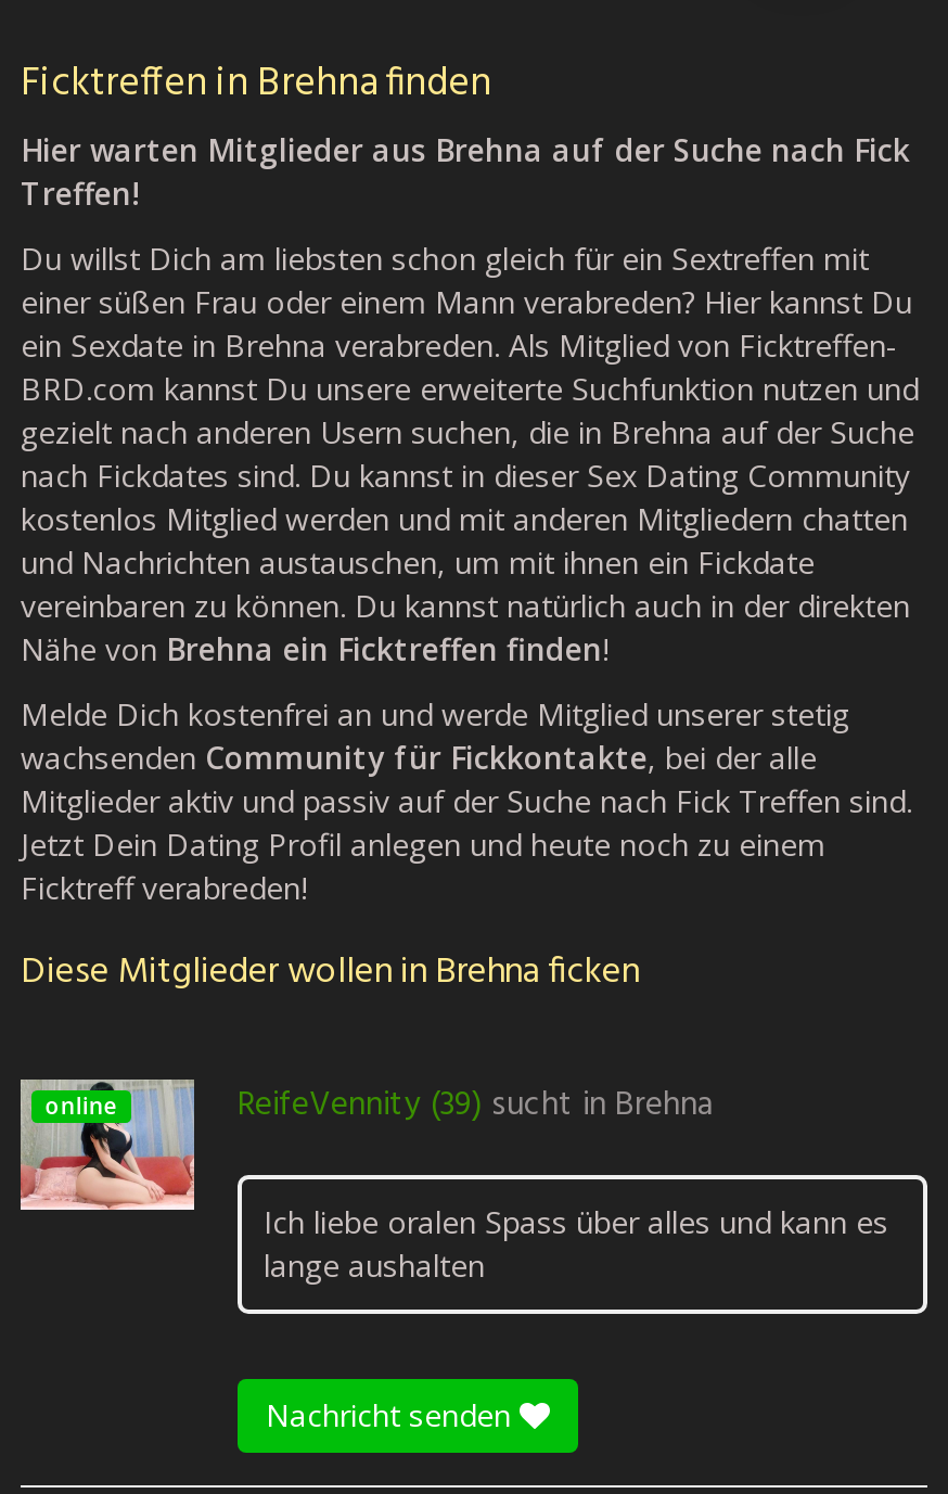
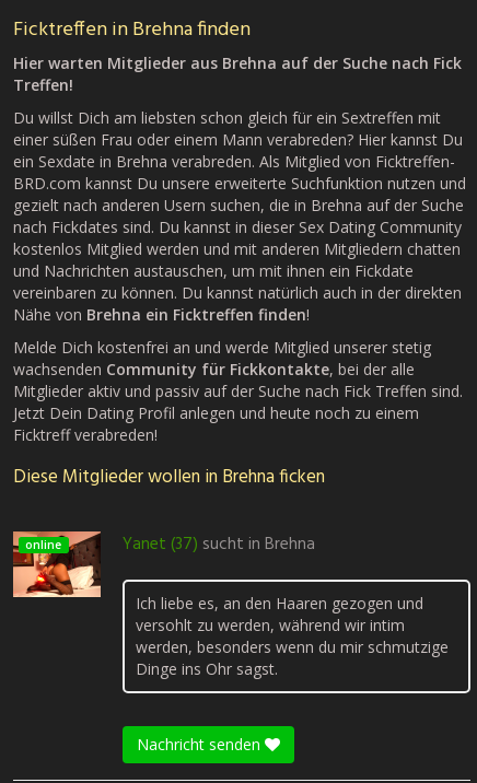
- [image]
- ReifeVennity (39) sucht in Brehna
+ [image]
+ Yanet (37) sucht in Brehna

- Ich liebe oralen Spass über alles und kann es
- lange aushalten
+ Ich liebe es, an den Haaren gezogen und
+ versohlt zu werden, während wir intim
+ werden, besonders wenn du mir schmutzige
+ Dinge ins Ohr sagst.
